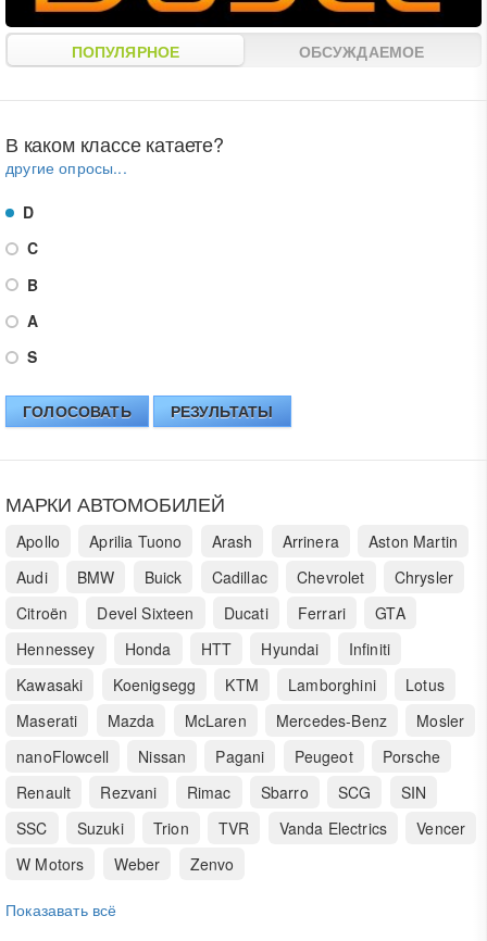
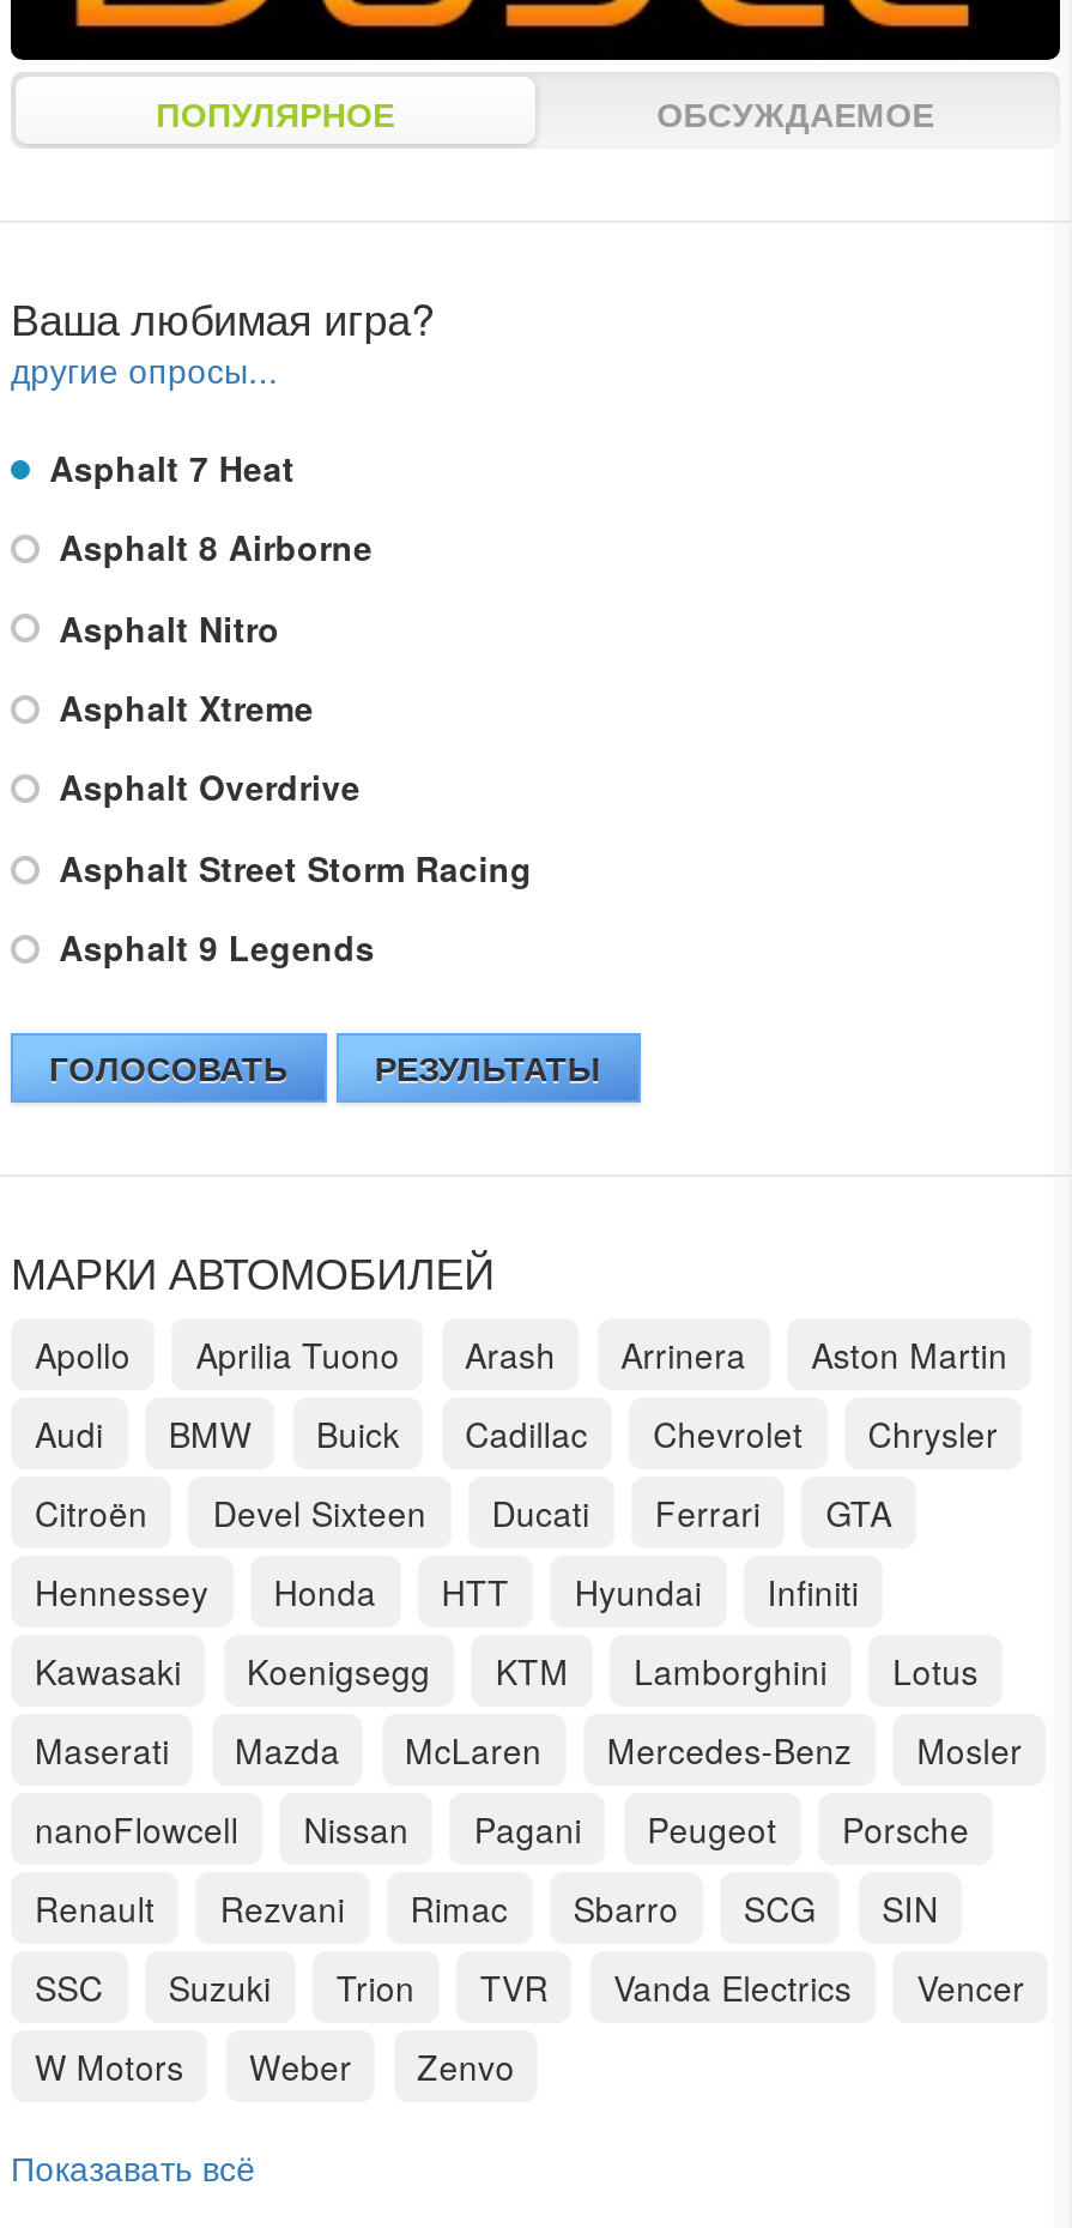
- В каком классе катаете?
+ Ваша любимая игра?

- D
- C
- B
- A
- S
+ Asphalt 7 Heat
+ Asphalt 8 Airborne
+ Asphalt Nitro
+ Asphalt Xtreme
+ Asphalt Overdrive
+ Asphalt Street Storm Racing
+ Asphalt 9 Legends
